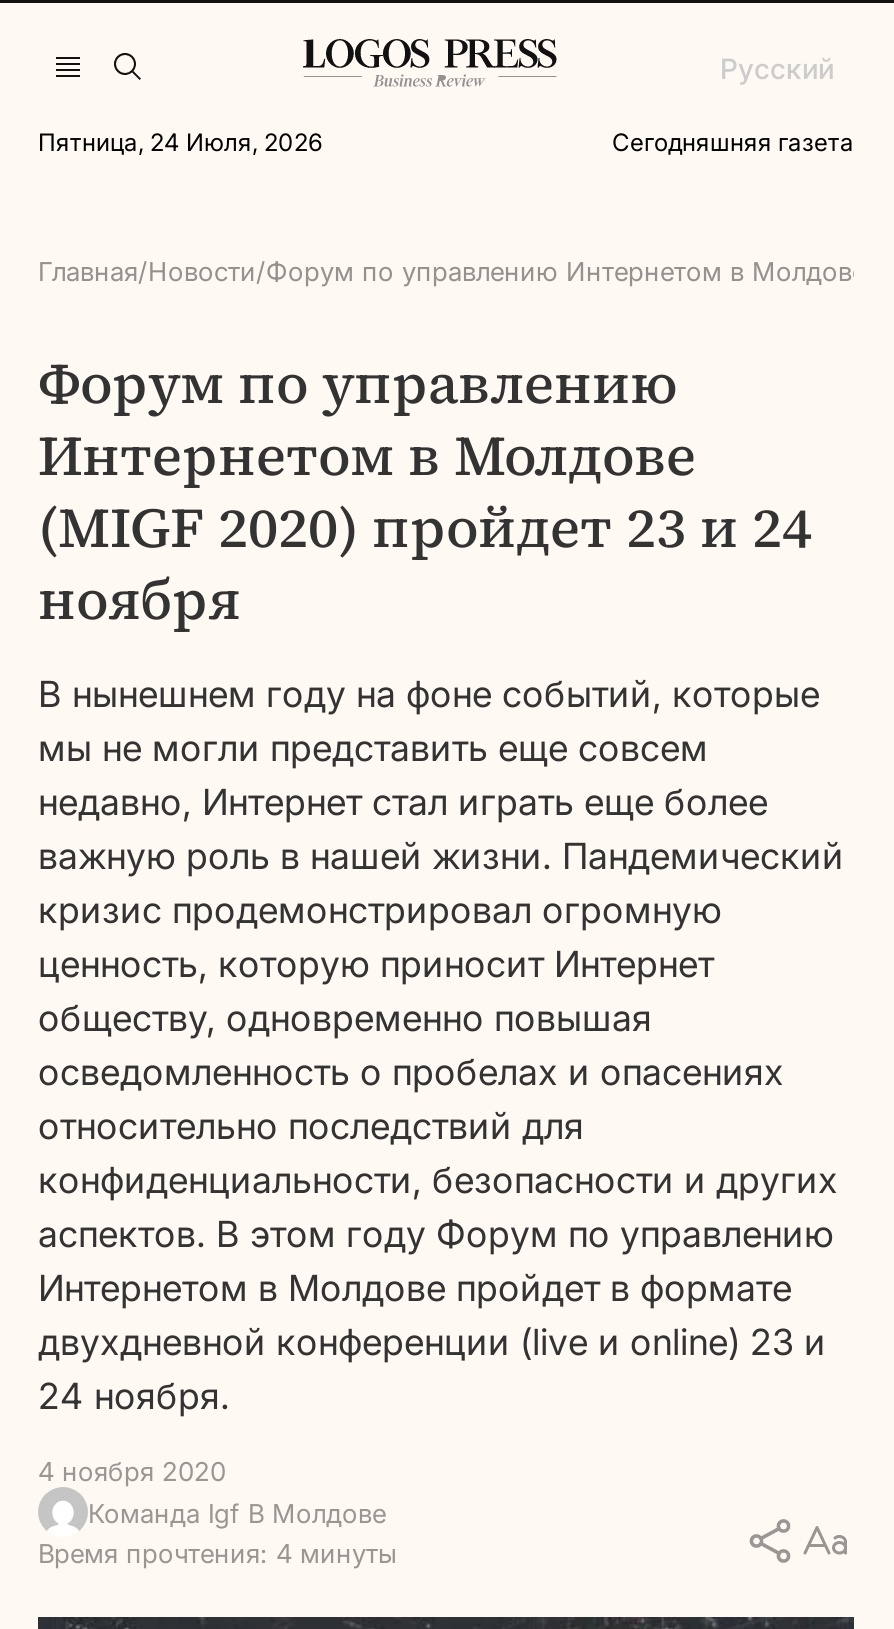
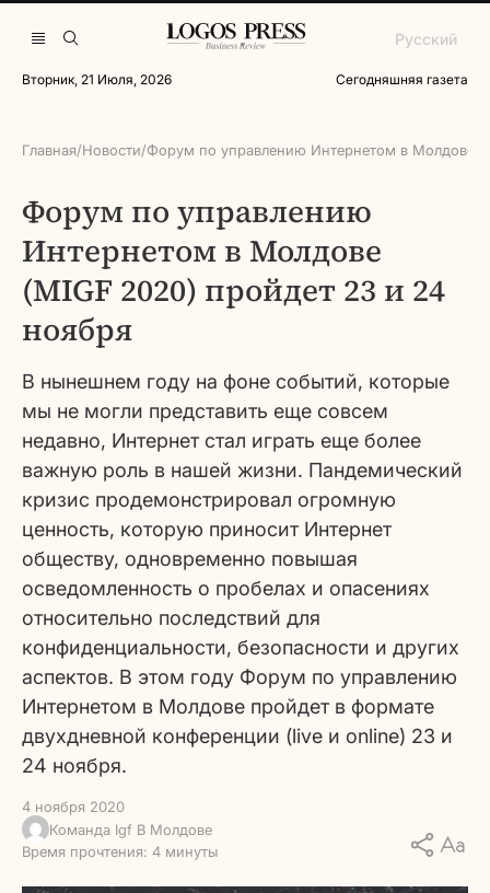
- Пятница, 24 Июля, 2026
+ Вторник, 21 Июля, 2026
